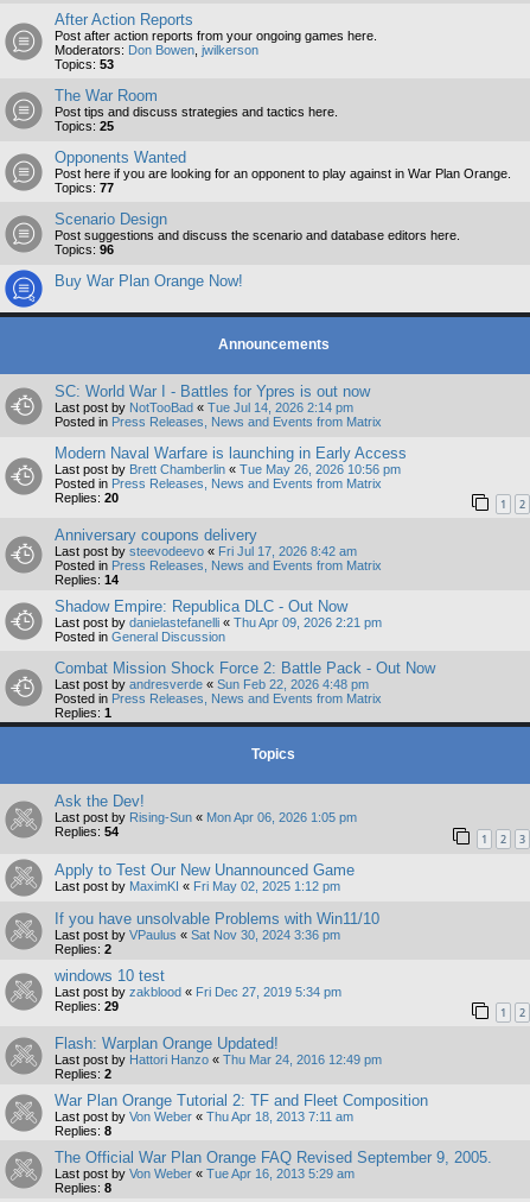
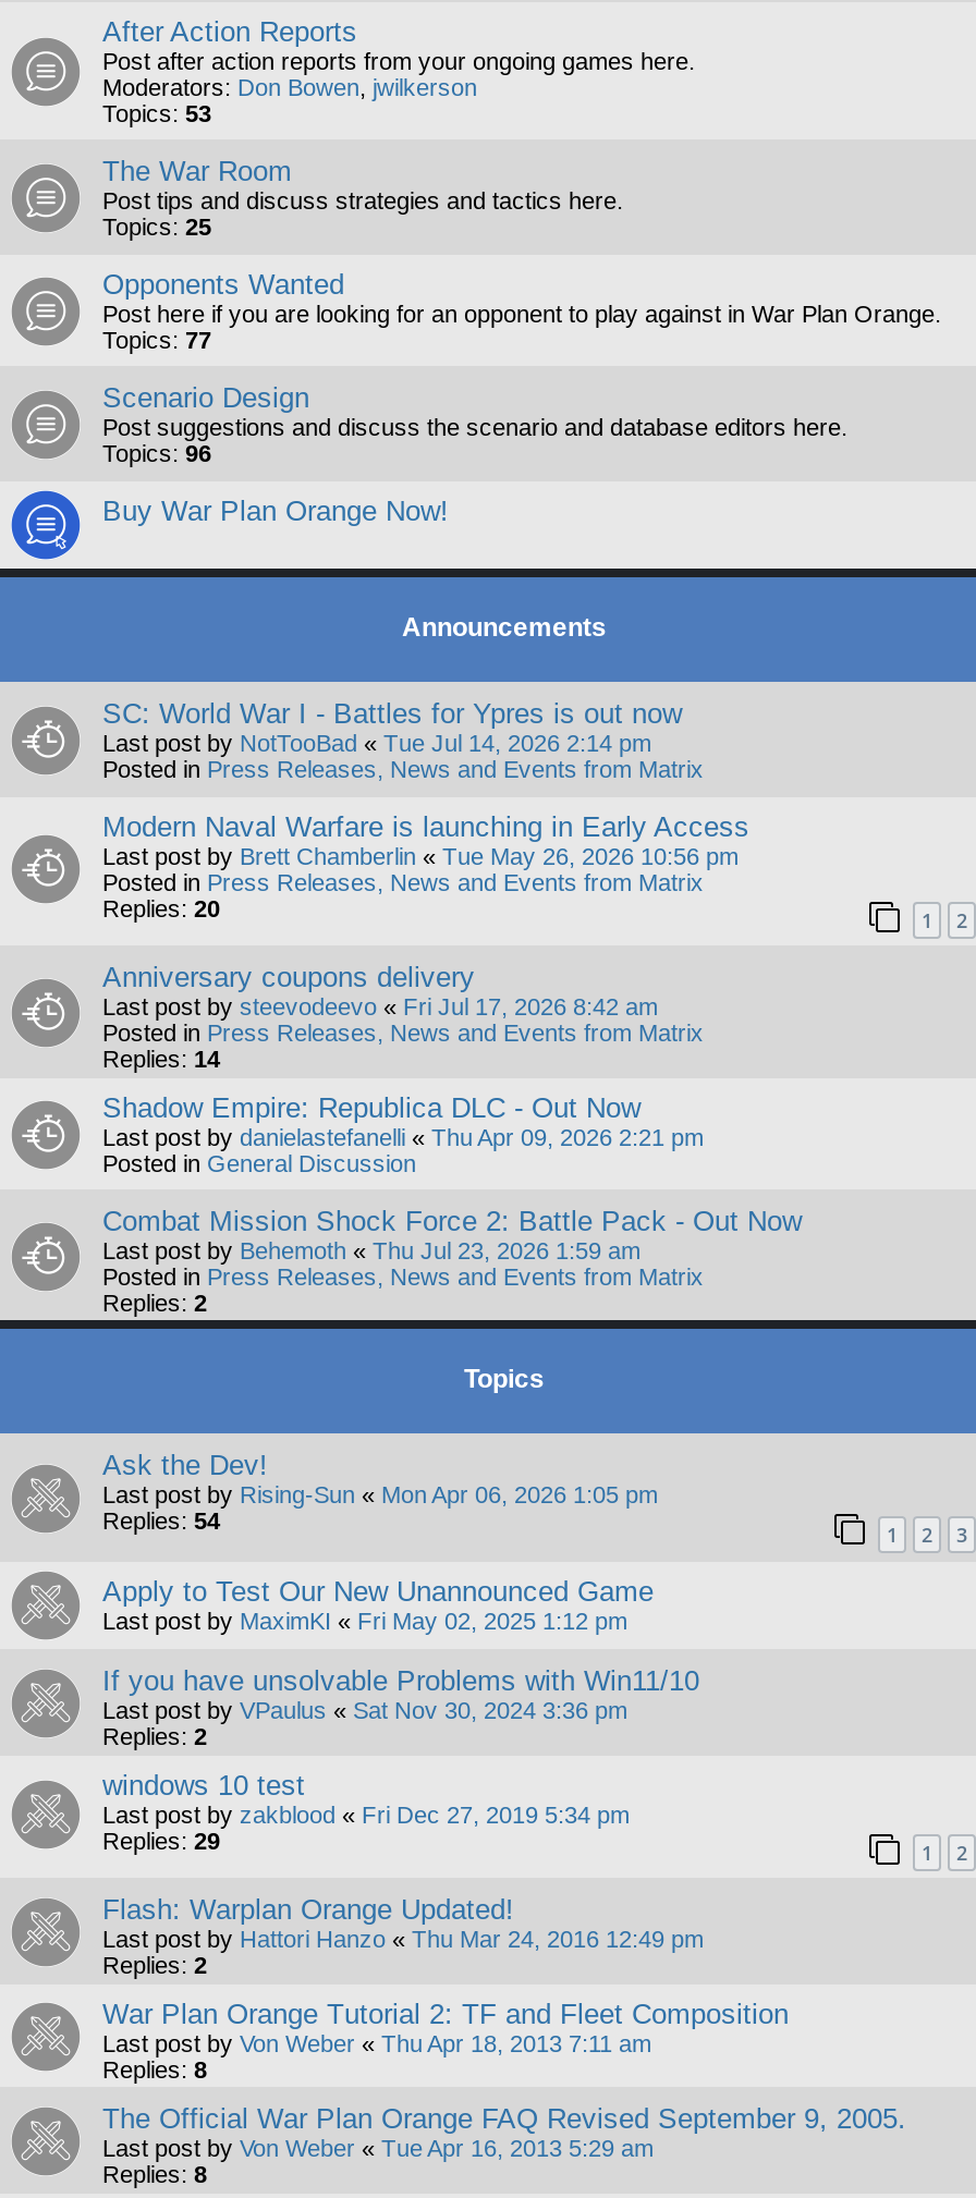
- Last post by andresverde «Sun Feb 22, 2026 4:48 pm
+ Last post by Behemoth «Thu Jul 23, 2026 1:59 am

- Replies: 1
+ Replies: 2
